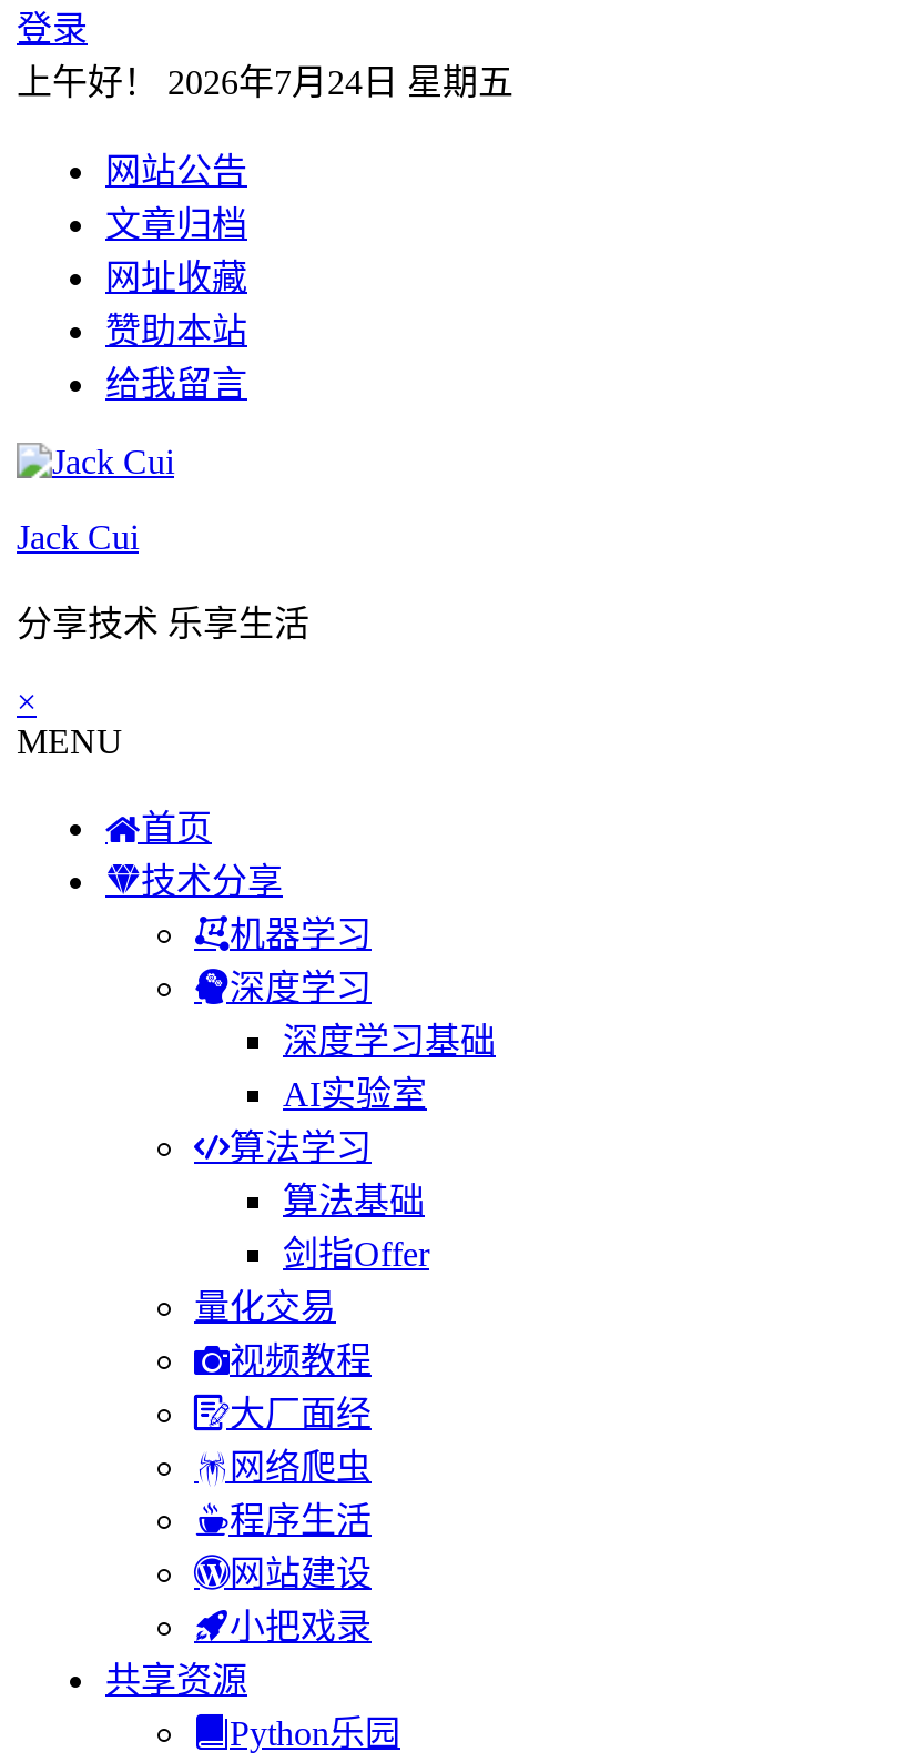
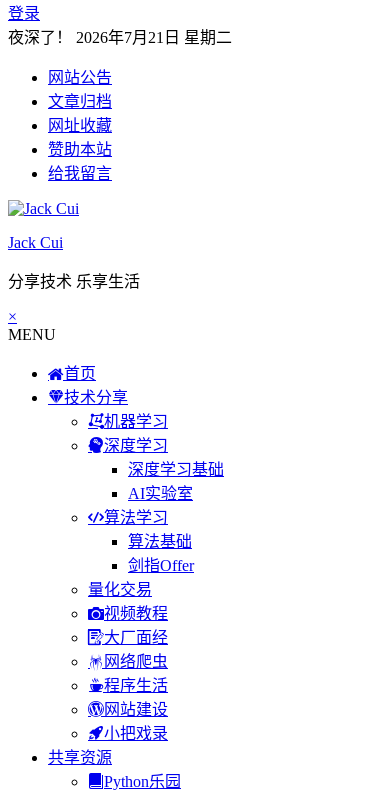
- 上午好！2026年7月24日 星期五
+ 夜深了！2026年7月21日 星期二
